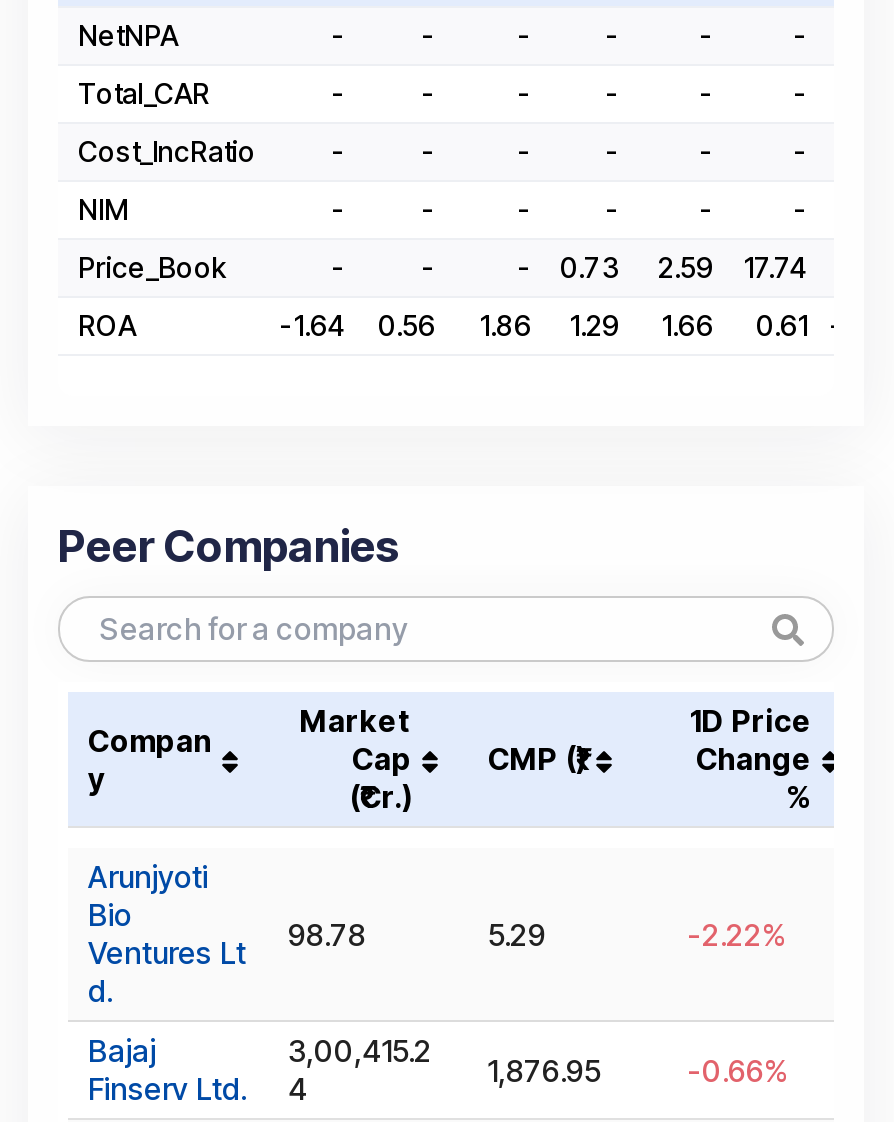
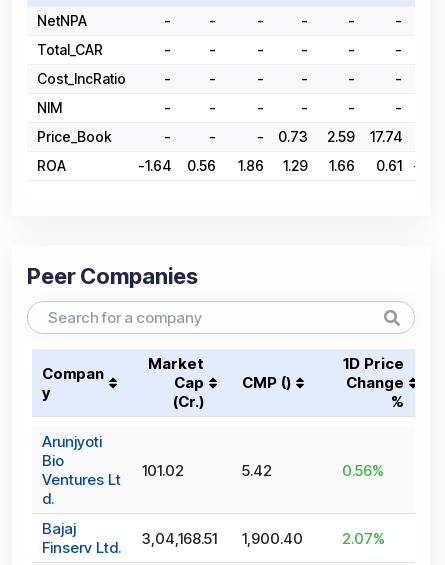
- Ventures Lt 98.78
+ Ventures Lt 101.02

- 5.29
+ 5.42

- -2.22%
+ 0.56%

- 3,00,415.2
- 4
- 1,876.95
- -0.66%
+ 3,04,168.51
+ 1,900.40
+ 2.07%
